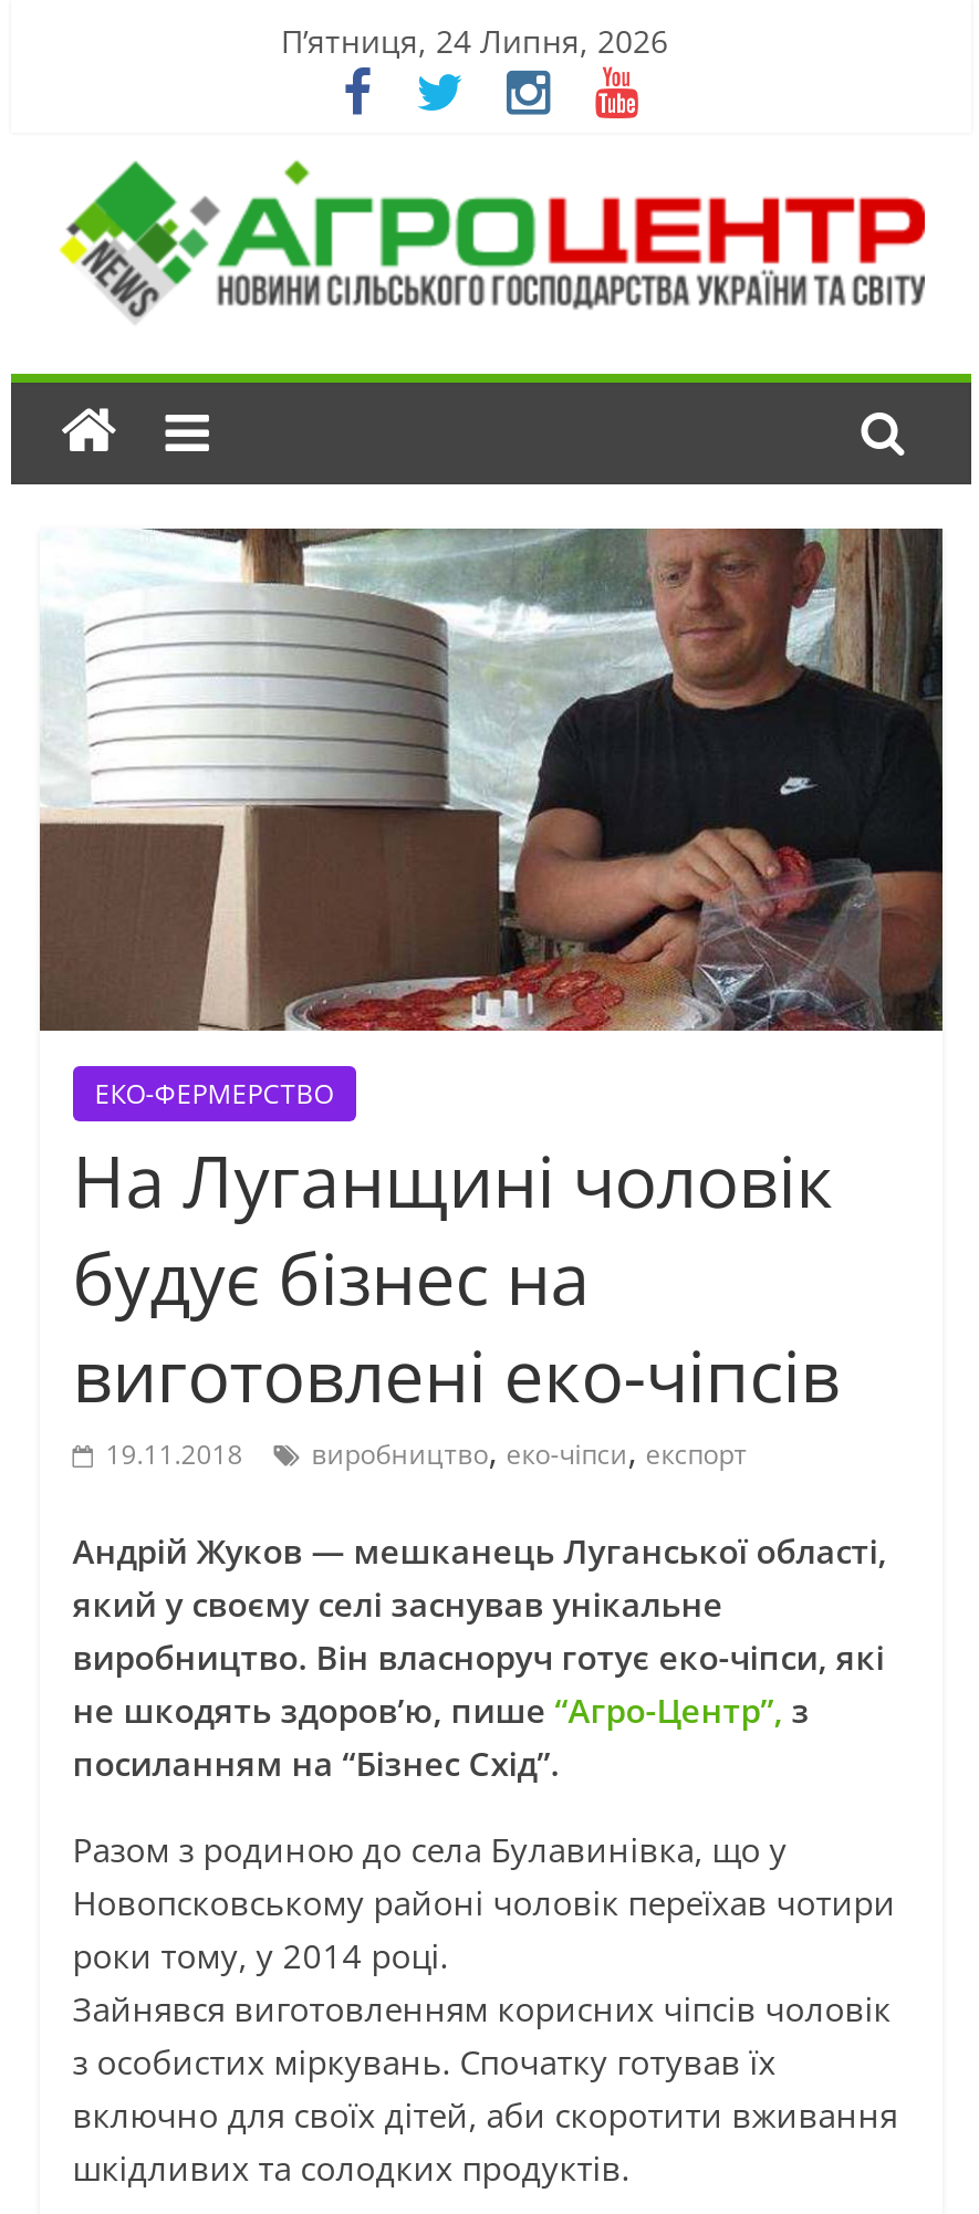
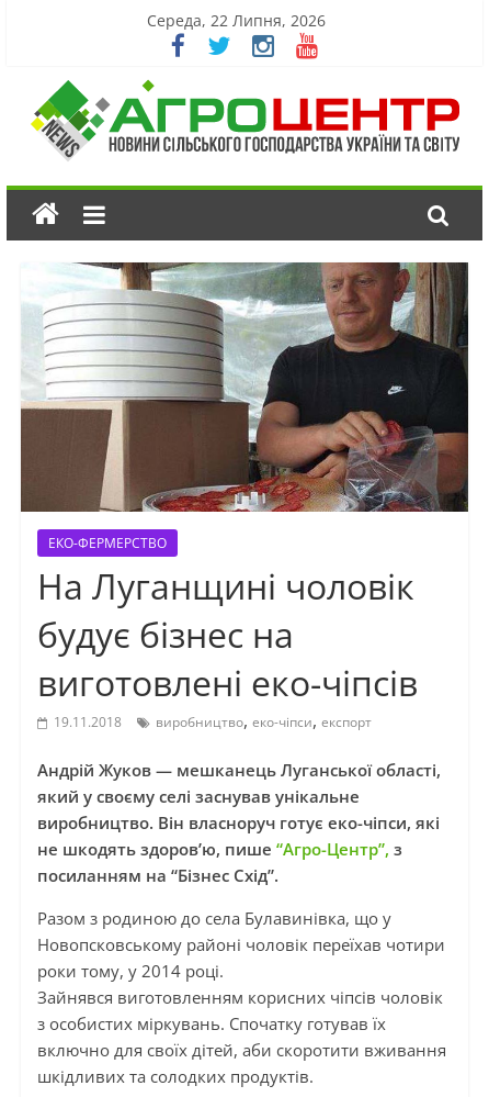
- П’ятниця, 24 Липня, 2026
+ Середа, 22 Липня, 2026
